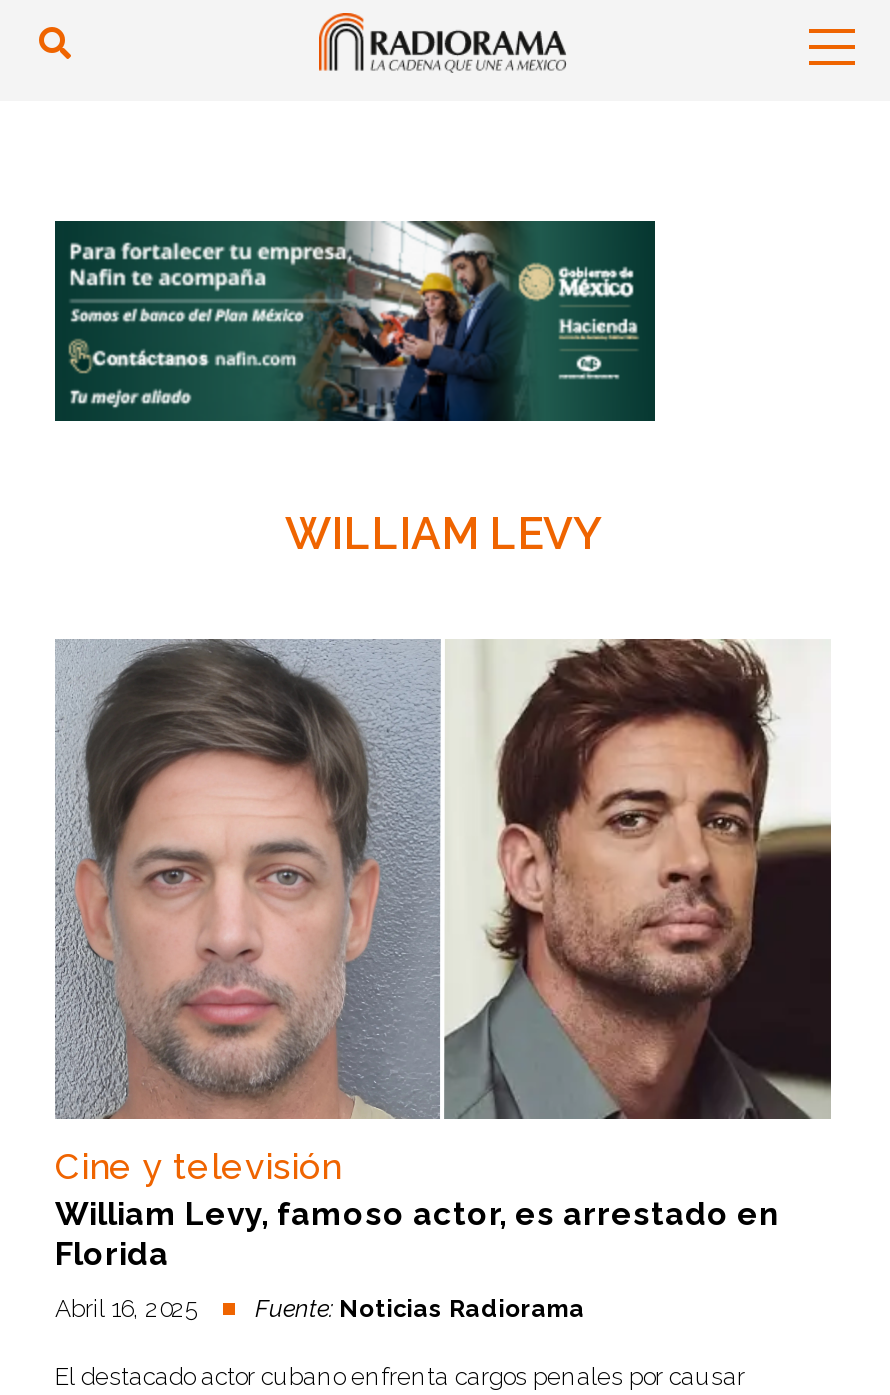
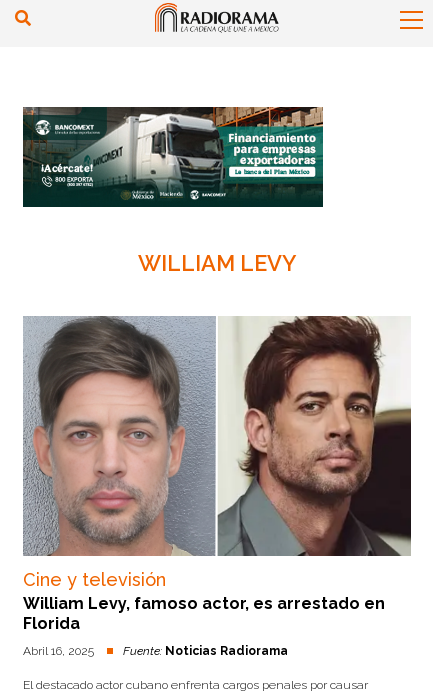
- [image]
+ [image]
